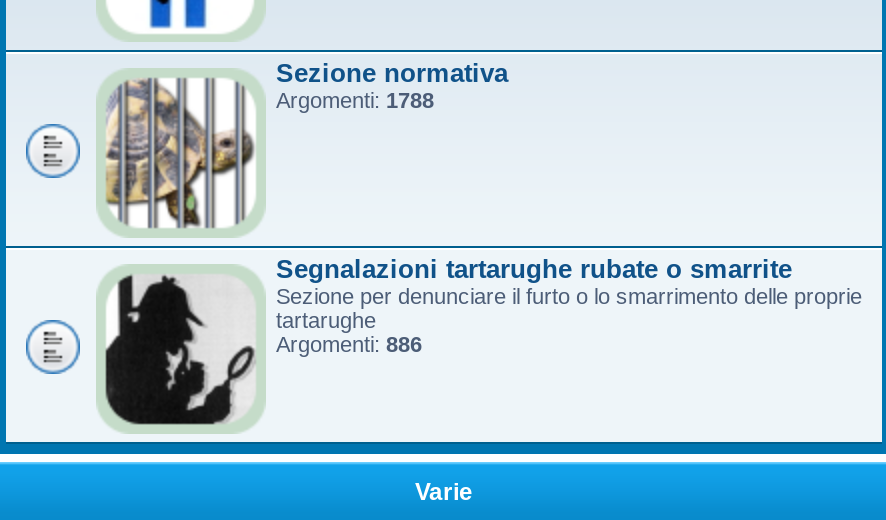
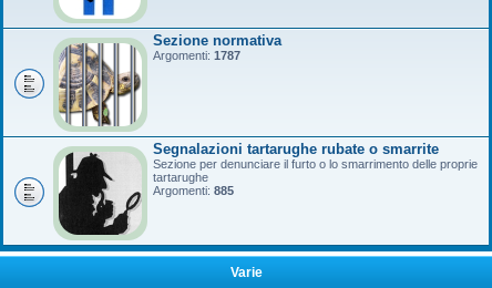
- Argomenti: 1788
+ Argomenti: 1787

- Argomenti: 886
+ Argomenti: 885
